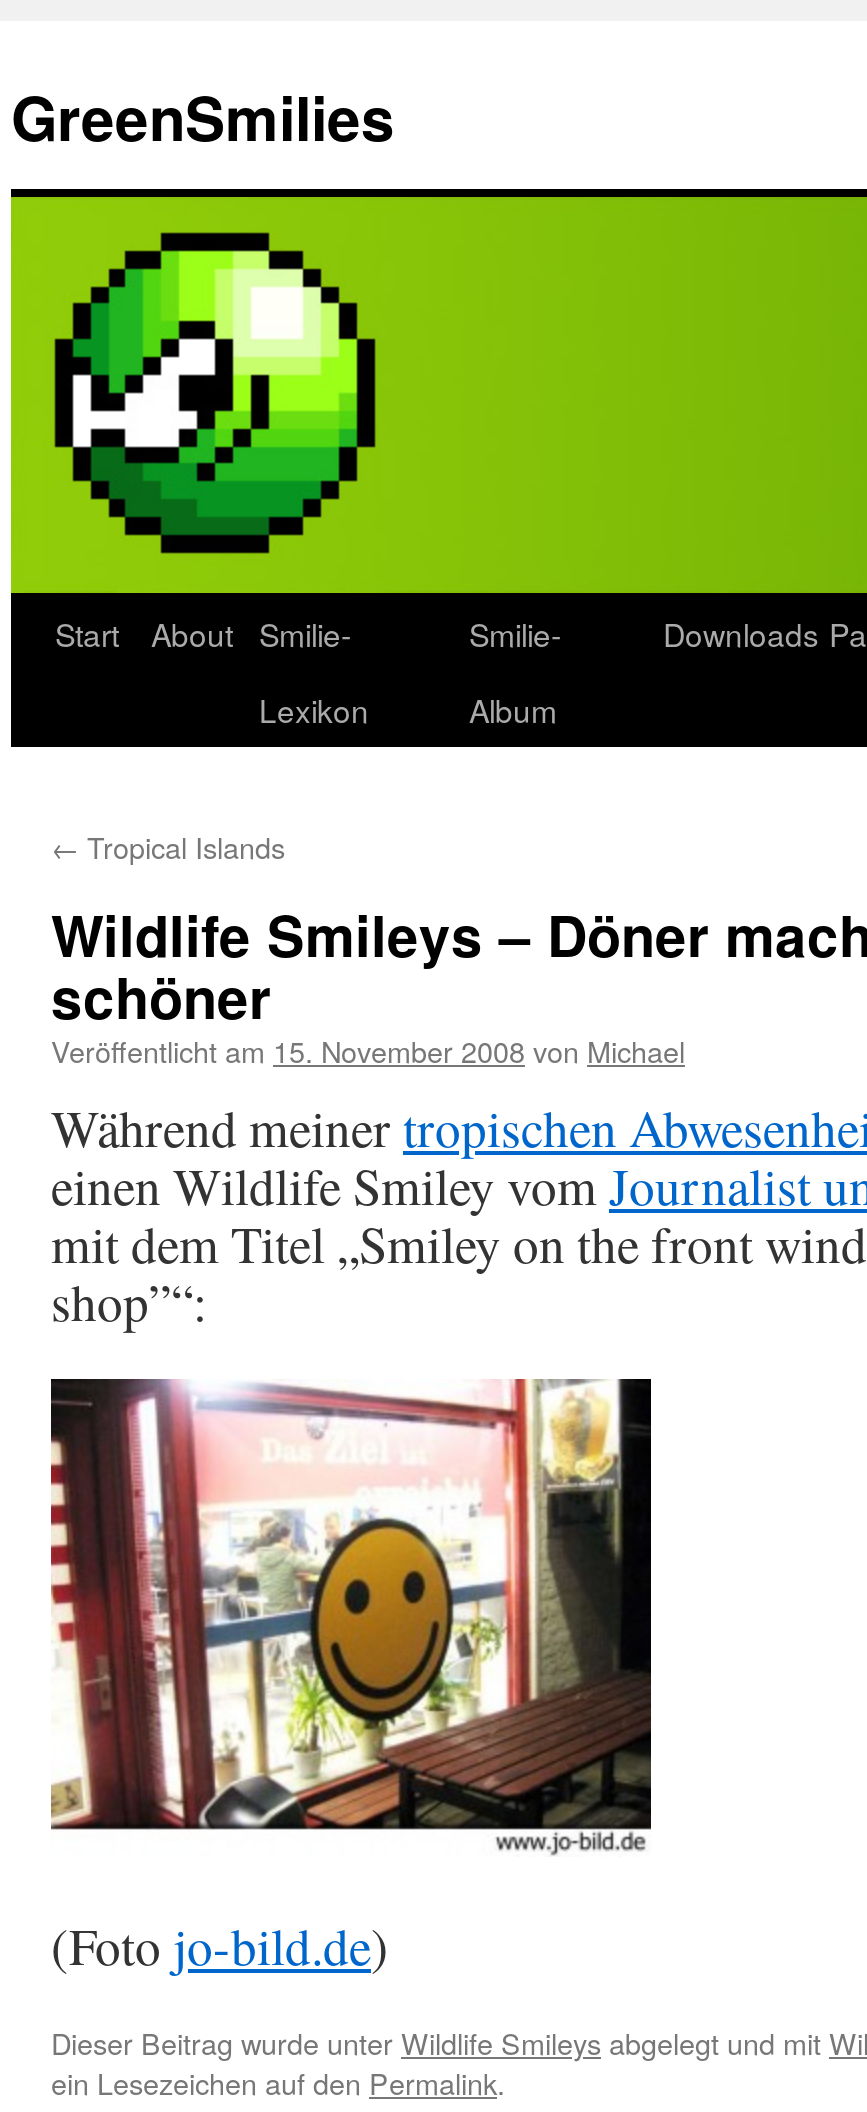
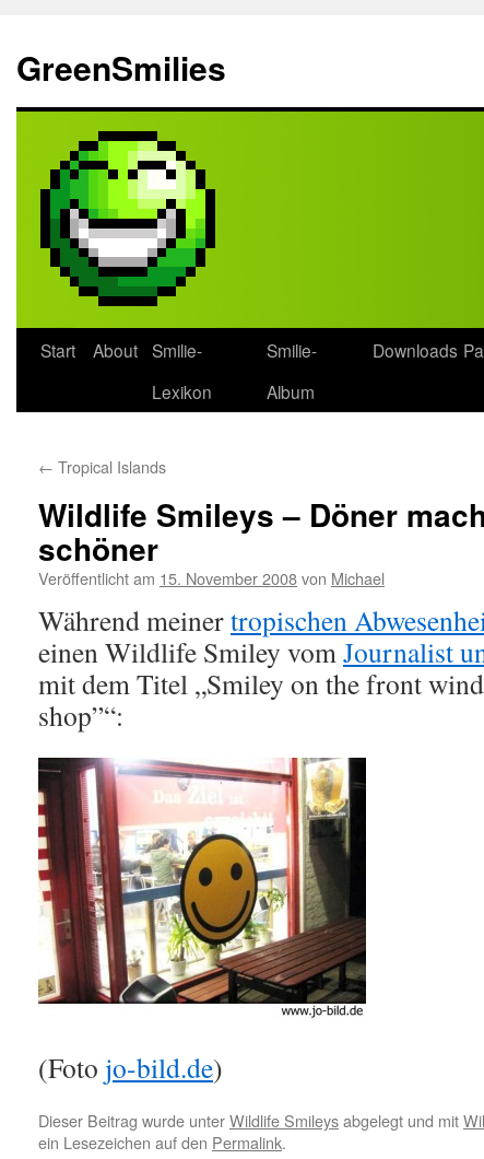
- [image]
+ [image]
